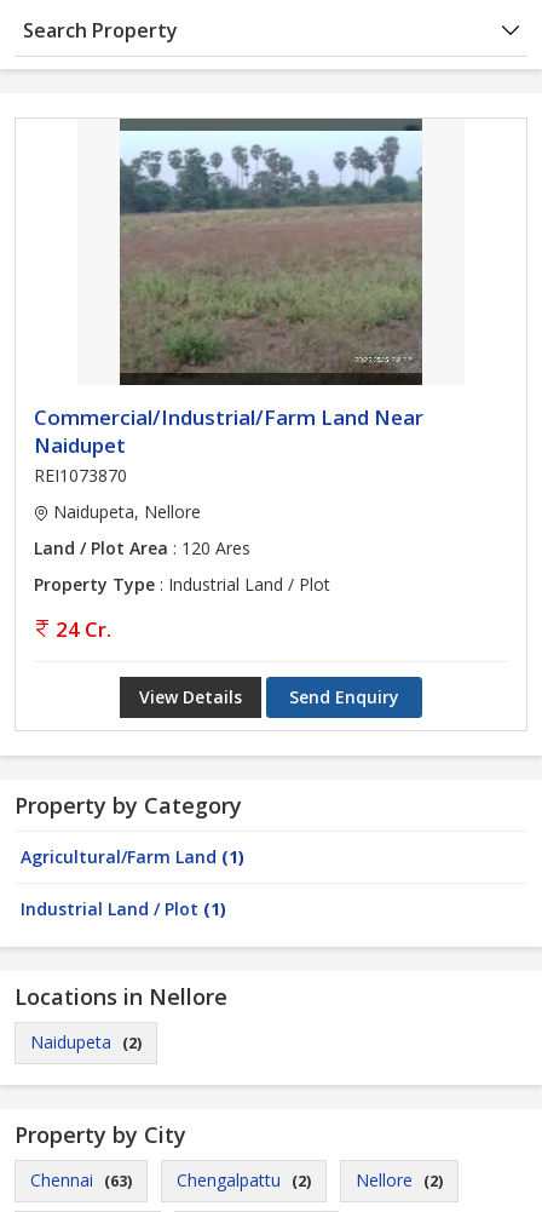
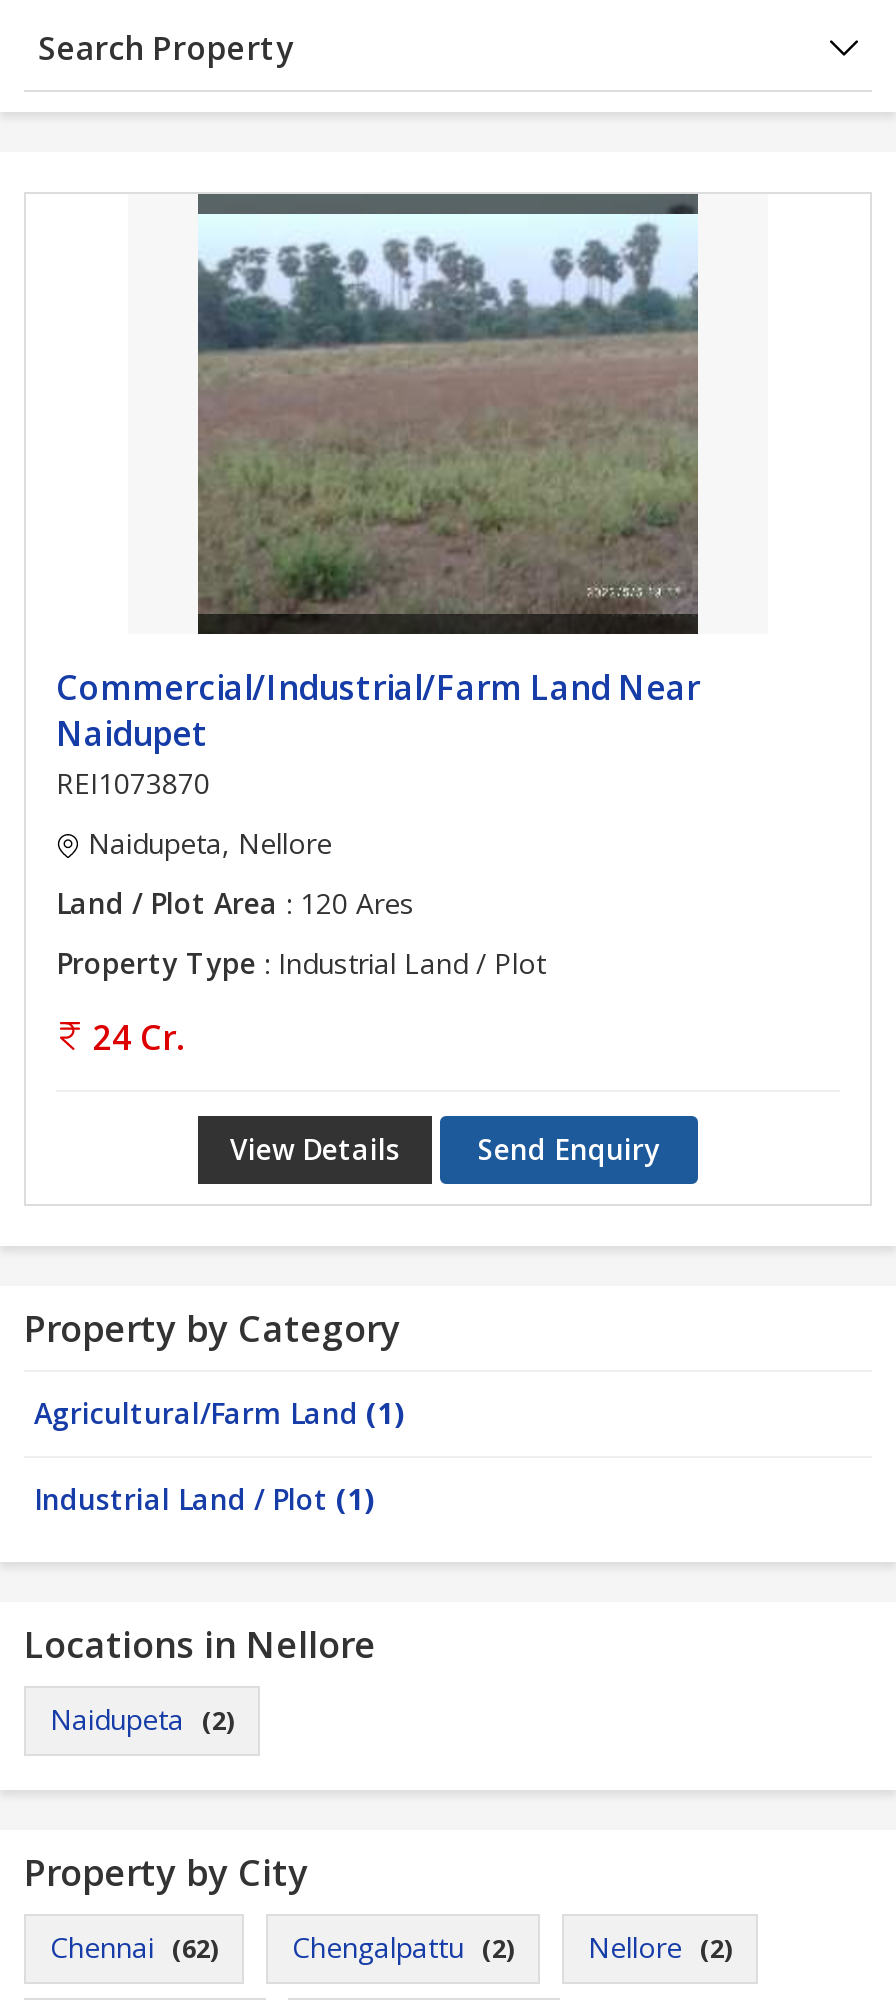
- Chennai (63) Chengalpattu (2) Nellore (2)
+ Chennai (62) Chengalpattu (2) Nellore (2)
